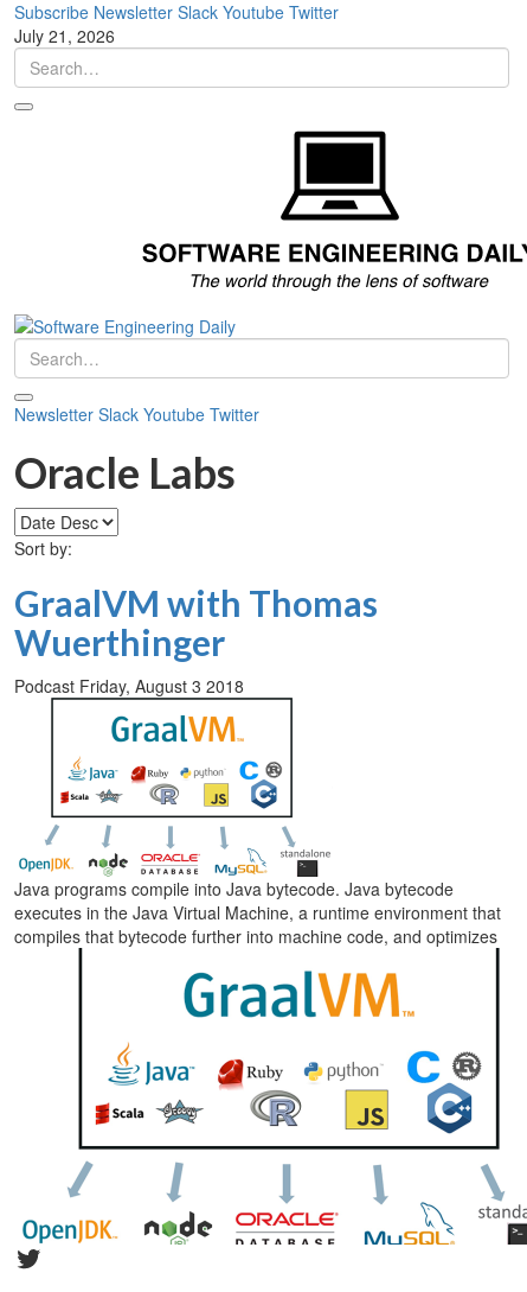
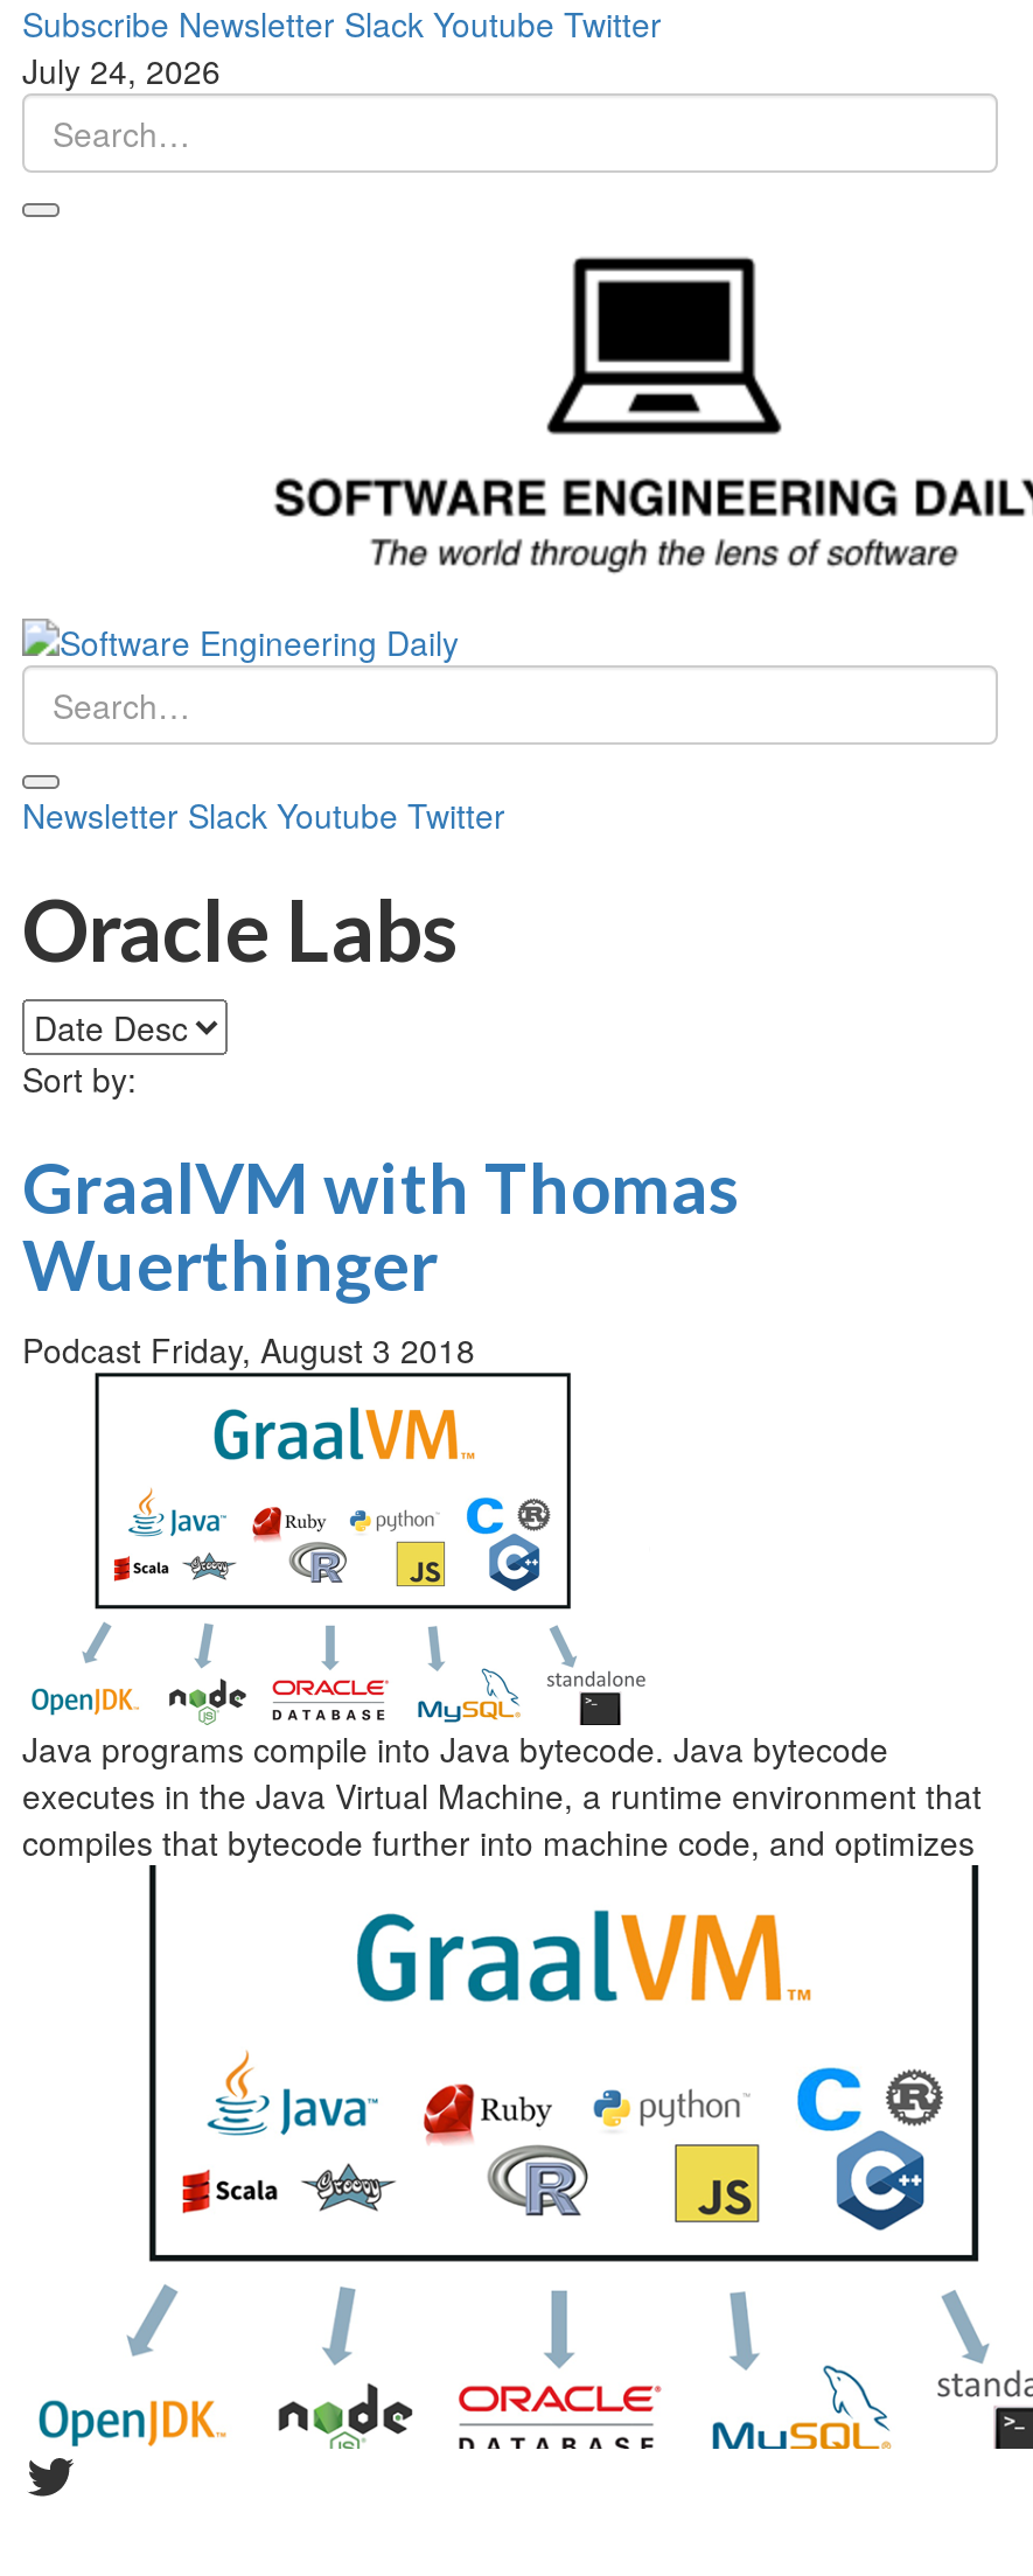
- July 21, 2026
+ July 24, 2026
